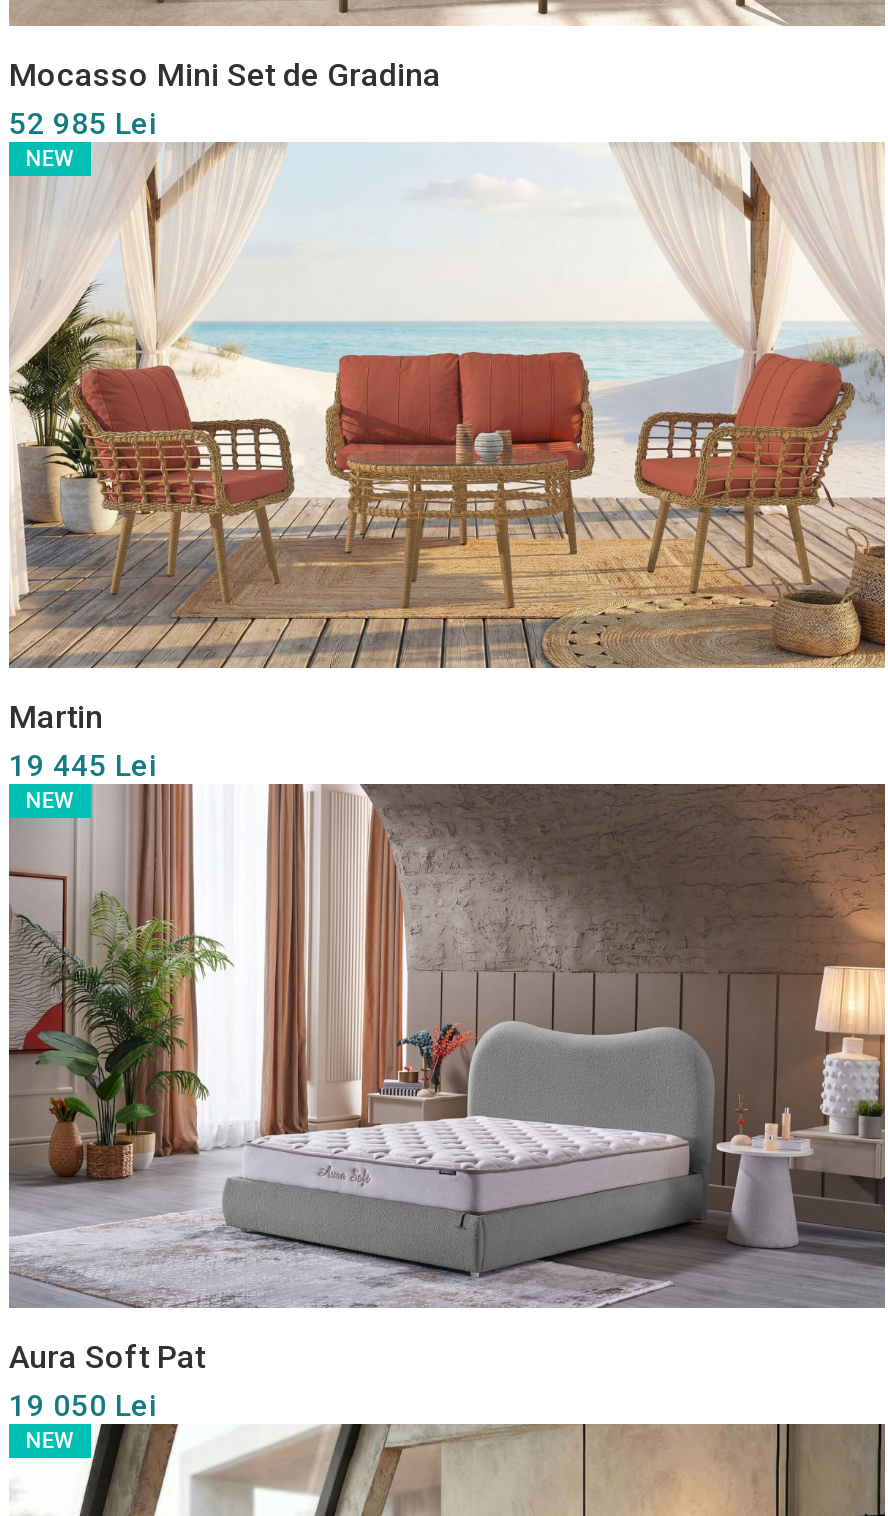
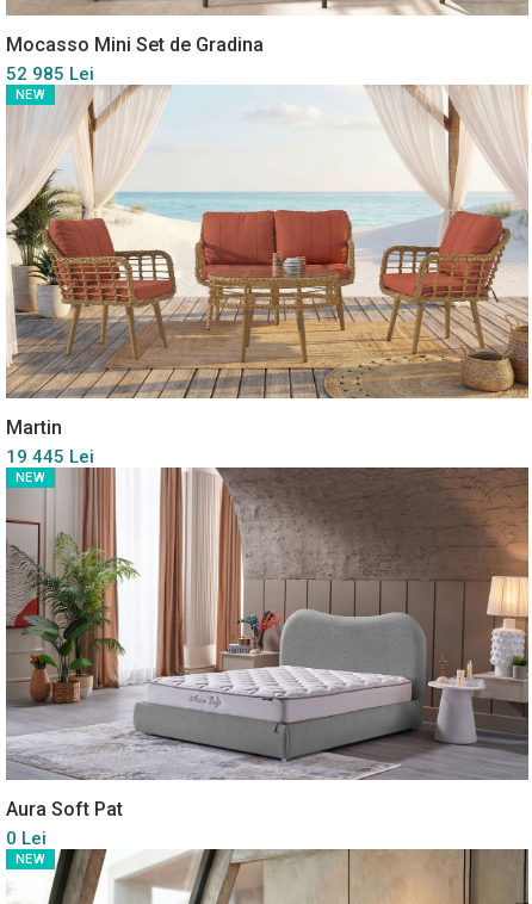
- 19 050 Lei
+ 0 Lei
